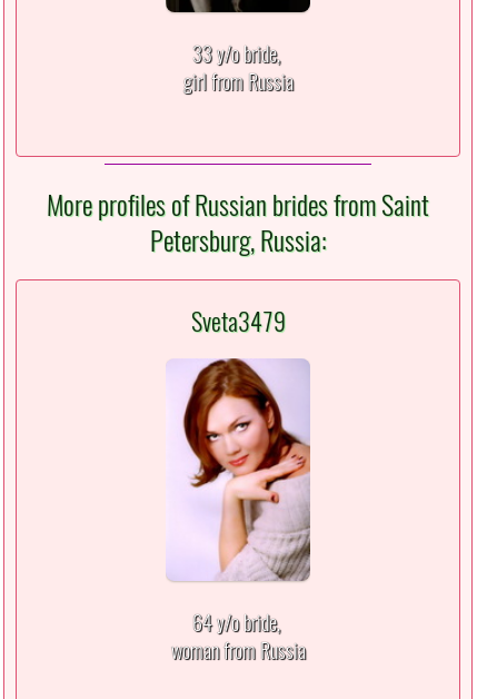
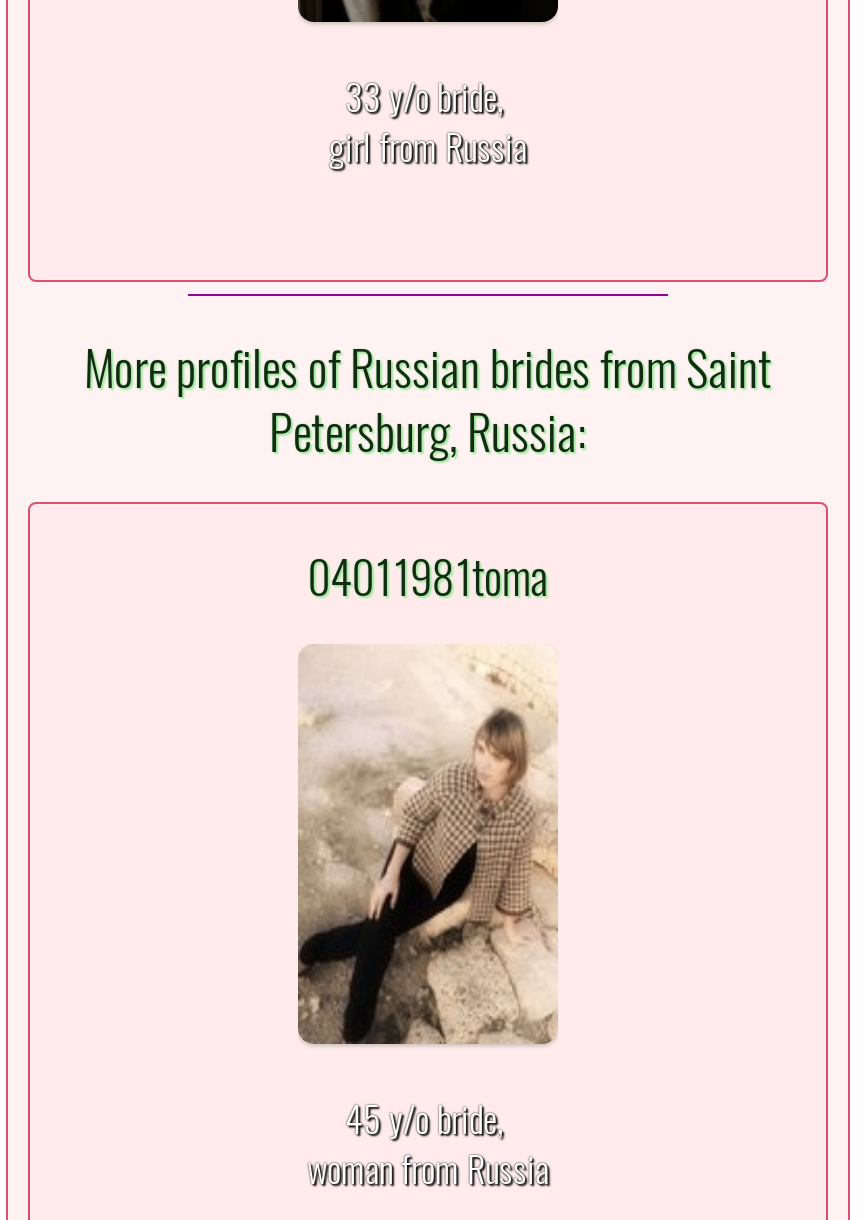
- Sveta3479
+ 04011981toma

- [image]
- 64 y/o bride,
+ [image]
+ 45 y/o bride,
